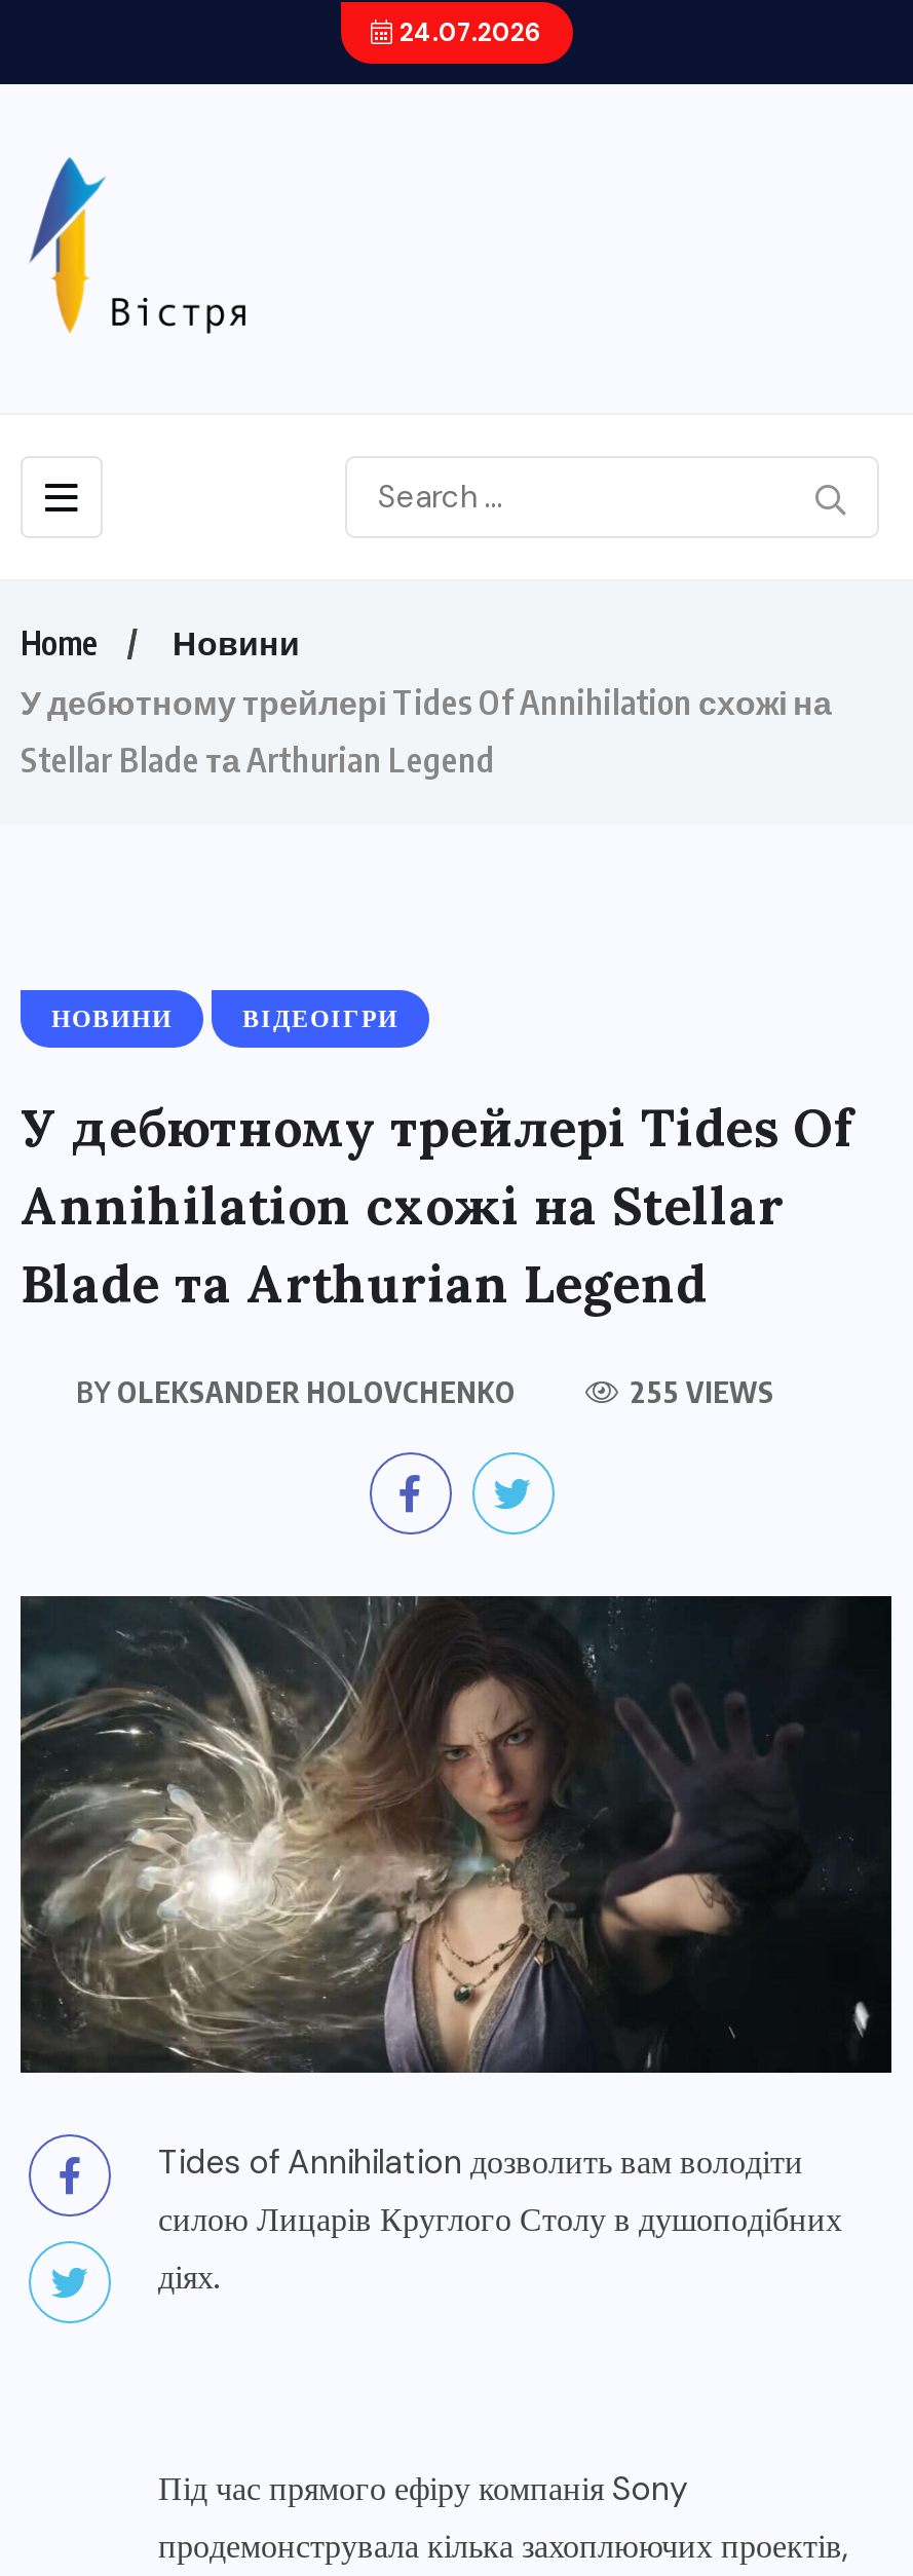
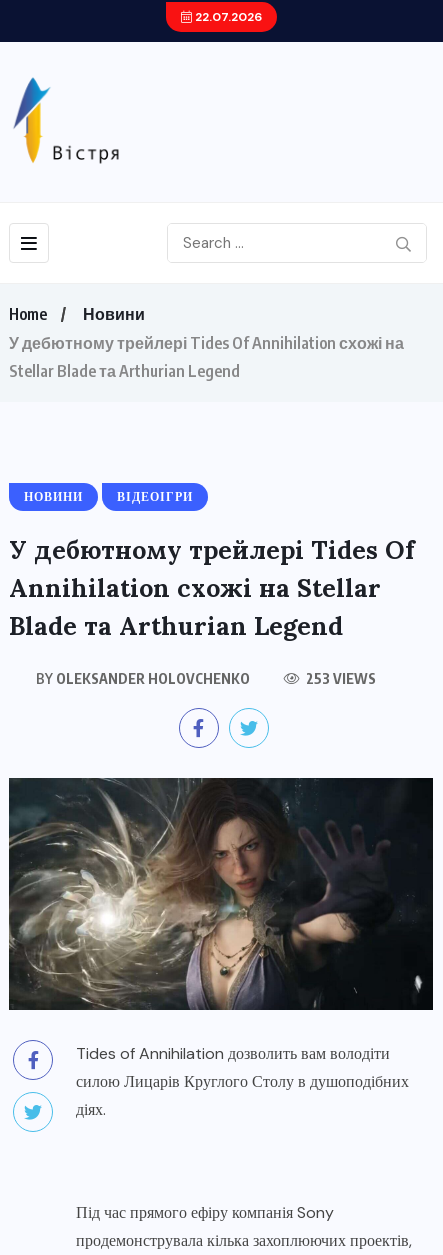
- 24.07.2026
+ 22.07.2026

- 255 VIEWS
+ 253 VIEWS
